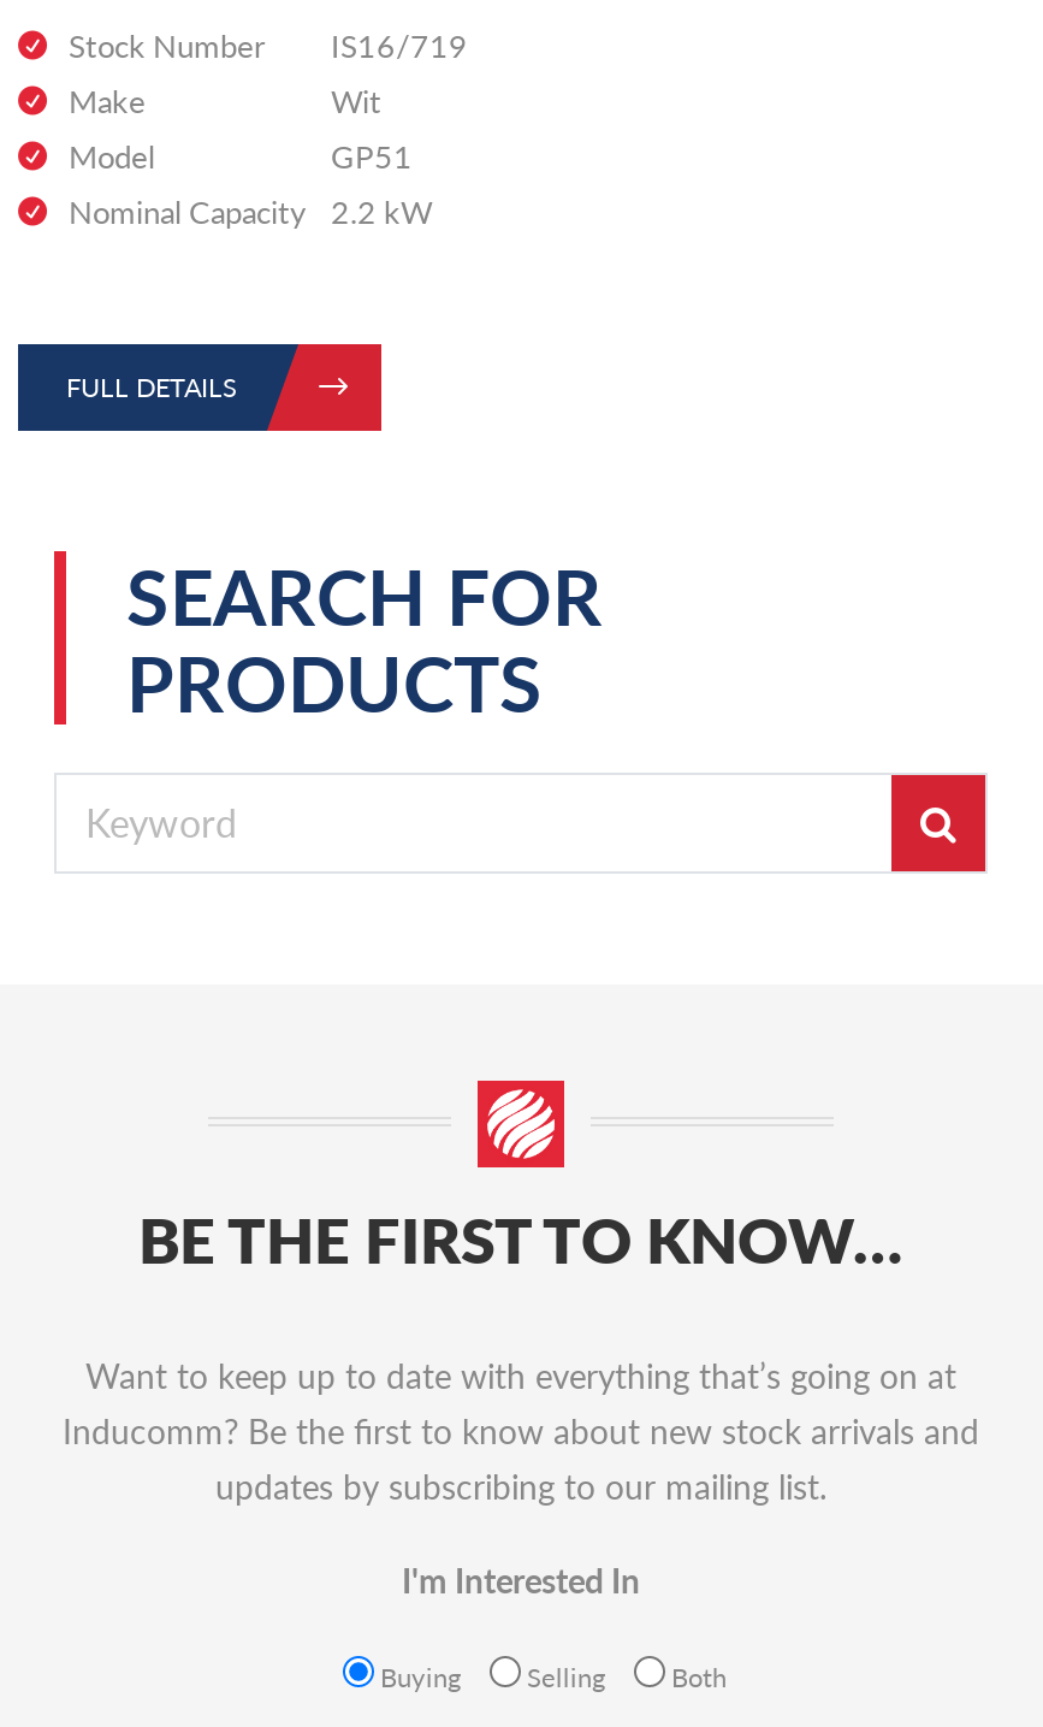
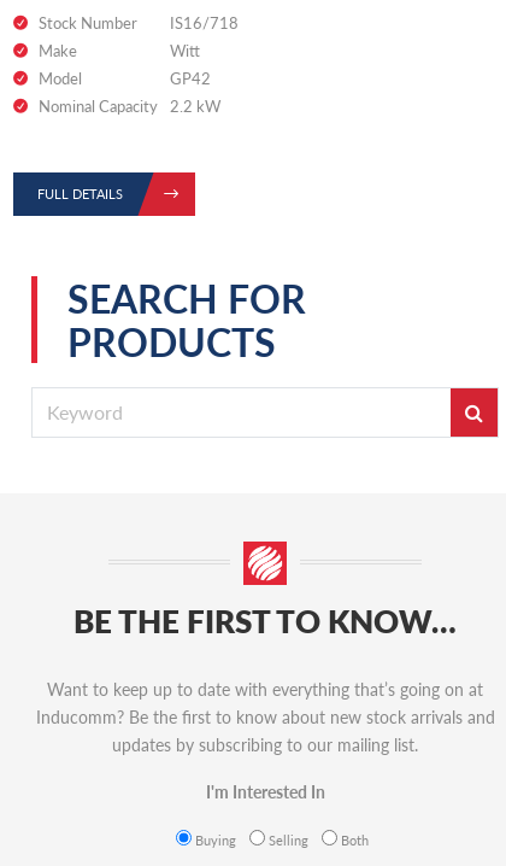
- IS16/719
- Wit
- GP51
+ IS16/718
+ Witt
+ GP42
